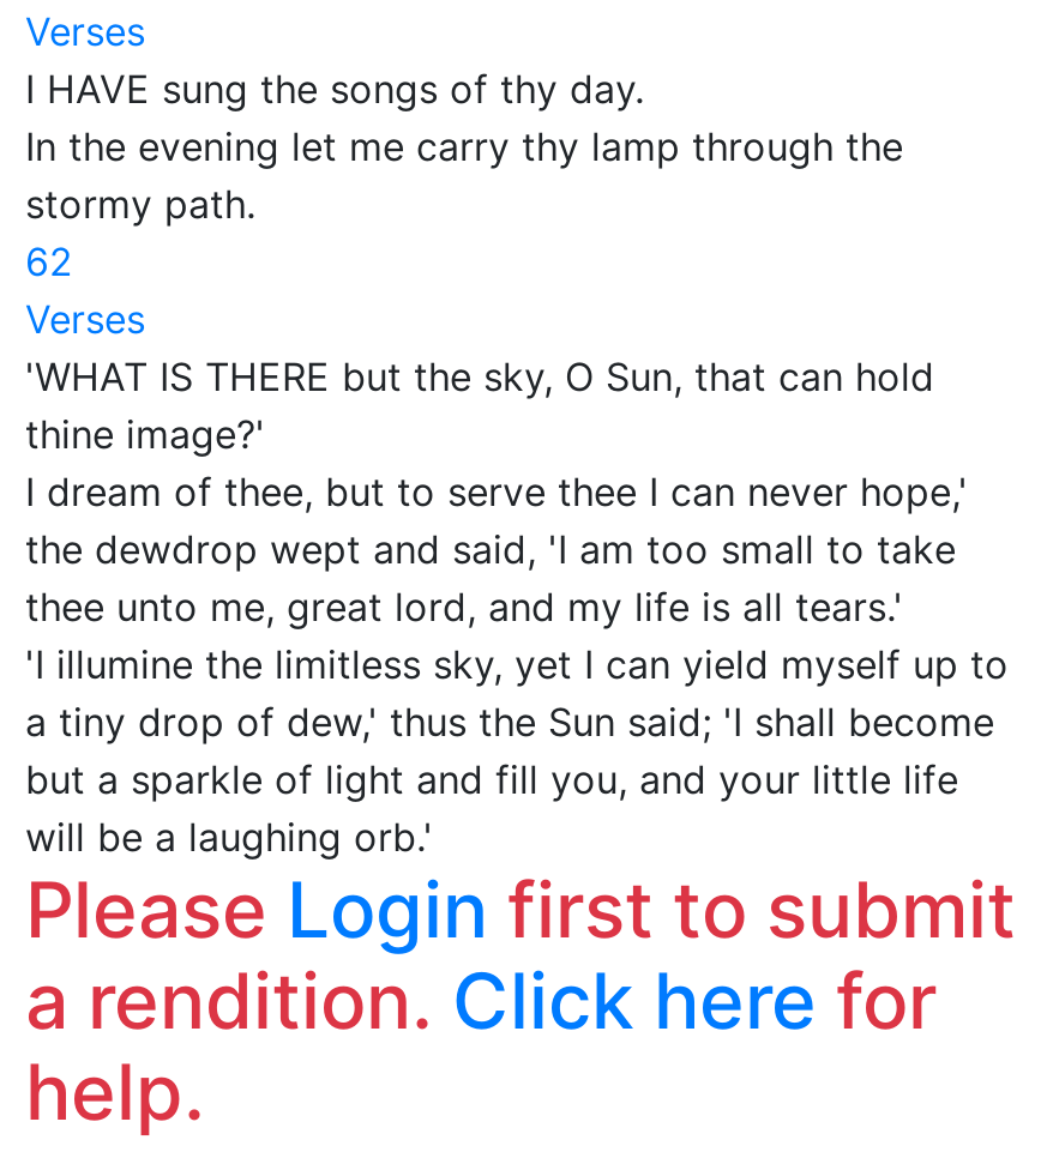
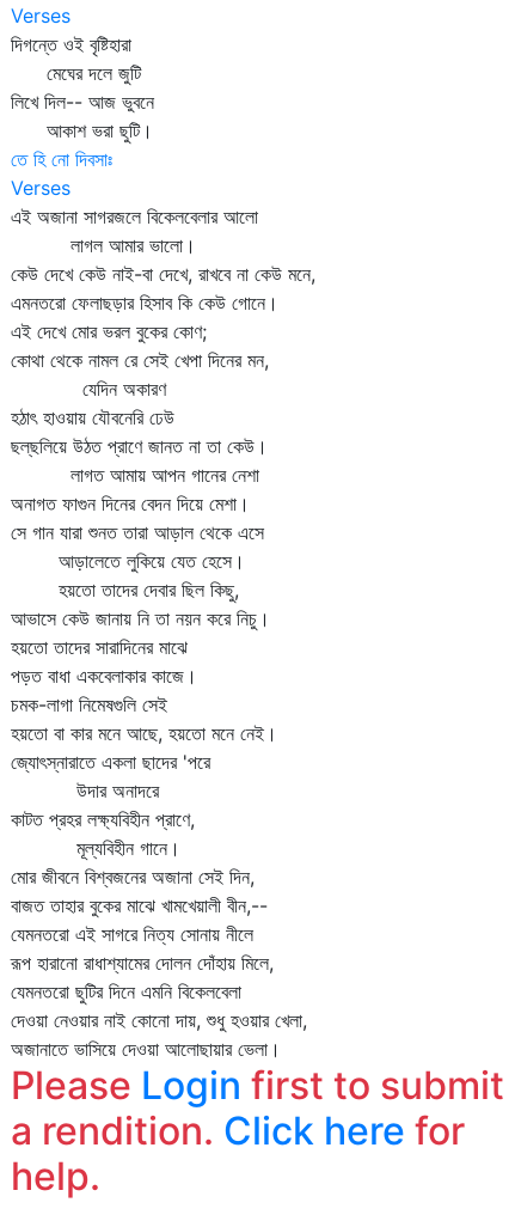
- I HAVE sung the songs of thy day.
- In the evening let me carry thy lamp through the
- stormy path.
- 62
+ দিগন্তে ওই বৃষ্টিহারা
+ মেঘের দলে জুটি
+ লিখে দিল-- আজ ভুবনে
+ আকাশ ভরা ছুটি।
+ তে হি নো দিবসাঃ

- 'WHAT IS THERE but the sky, O Sun, that can hold
- thine image?'
- I dream of thee, but to serve thee I can never hope,'
- the dewdrop wept and said, 'I am too small to take
- thee unto me, great lord, and my life is all tears.'
- 'I illumine the limitless sky, yet I can yield myself up to
- a tiny drop of dew,' thus the Sun said; 'I shall become
- but a sparkle of light and fill you, and your little life
- will be a laughing orb.'
+ এই অজানা সাগরজলে বিকেলবেলার আলো
+ লাগল আমার ভালো।
+ কেউ দেখে কেউ নাই-বা দেখে, রাখবে না কেউ মনে,
+ এমনতরো ফেলাছড়ার হিসাব কি কেউ গোনে।
+ এই দেখে মোর ভরল বুকের কোণ;
+ কোথা থেকে নামল রে সেই খেপা দিনের মন,
+ যেদিন অকারণ
+ হঠাৎ হাওয়ায় যৌবনেরি ঢেউ
+ ছল্‌ছলিয়ে উঠত প্রাণে জানত না তা কেউ।
+ লাগত আমায় আপন গানের নেশা
+ অনাগত ফাগুন দিনের বেদন দিয়ে মেশা।
+ সে গান যারা শুনত তারা আড়াল থেকে এসে
+ আড়ালেতে লুকিয়ে যেত হেসে।
+ হয়তো তাদের দেবার ছিল কিছু,
+ আভাসে কেউ জানায় নি তা নয়ন করে নিচু।
+ হয়তো তাদের সারাদিনের মাঝে
+ পড়ত বাধা একবেলাকার কাজে।
+ চমক-লাগা নিমেষগুলি সেই
+ হয়তো বা কার মনে আছে, হয়তো মনে নেই।
+ জ্যোৎস্নারাতে একলা ছাদের 'পরে
+ উদার অনাদরে
+ কাটত প্রহর লক্ষ্যবিহীন প্রাণে,
+ মূল্যবিহীন গানে।
+ মোর জীবনে বিশ্বজনের অজানা সেই দিন,
+ বাজত তাহার বুকের মাঝে খামখেয়ালী বীন,--
+ যেমনতরো এই সাগরে নিত্য সোনায় নীলে
+ রূপ হারানো রাধাশ্যামের দোলন দোঁহায় মিলে,
+ যেমনতরো ছুটির দিনে এমনি বিকেলবেলা
+ দেওয়া নেওয়ার নাই কোনো দায়, শুধু হওয়ার খেলা,
+ অজানাতে ভাসিয়ে দেওয়া আলোছায়ার ভেলা।
